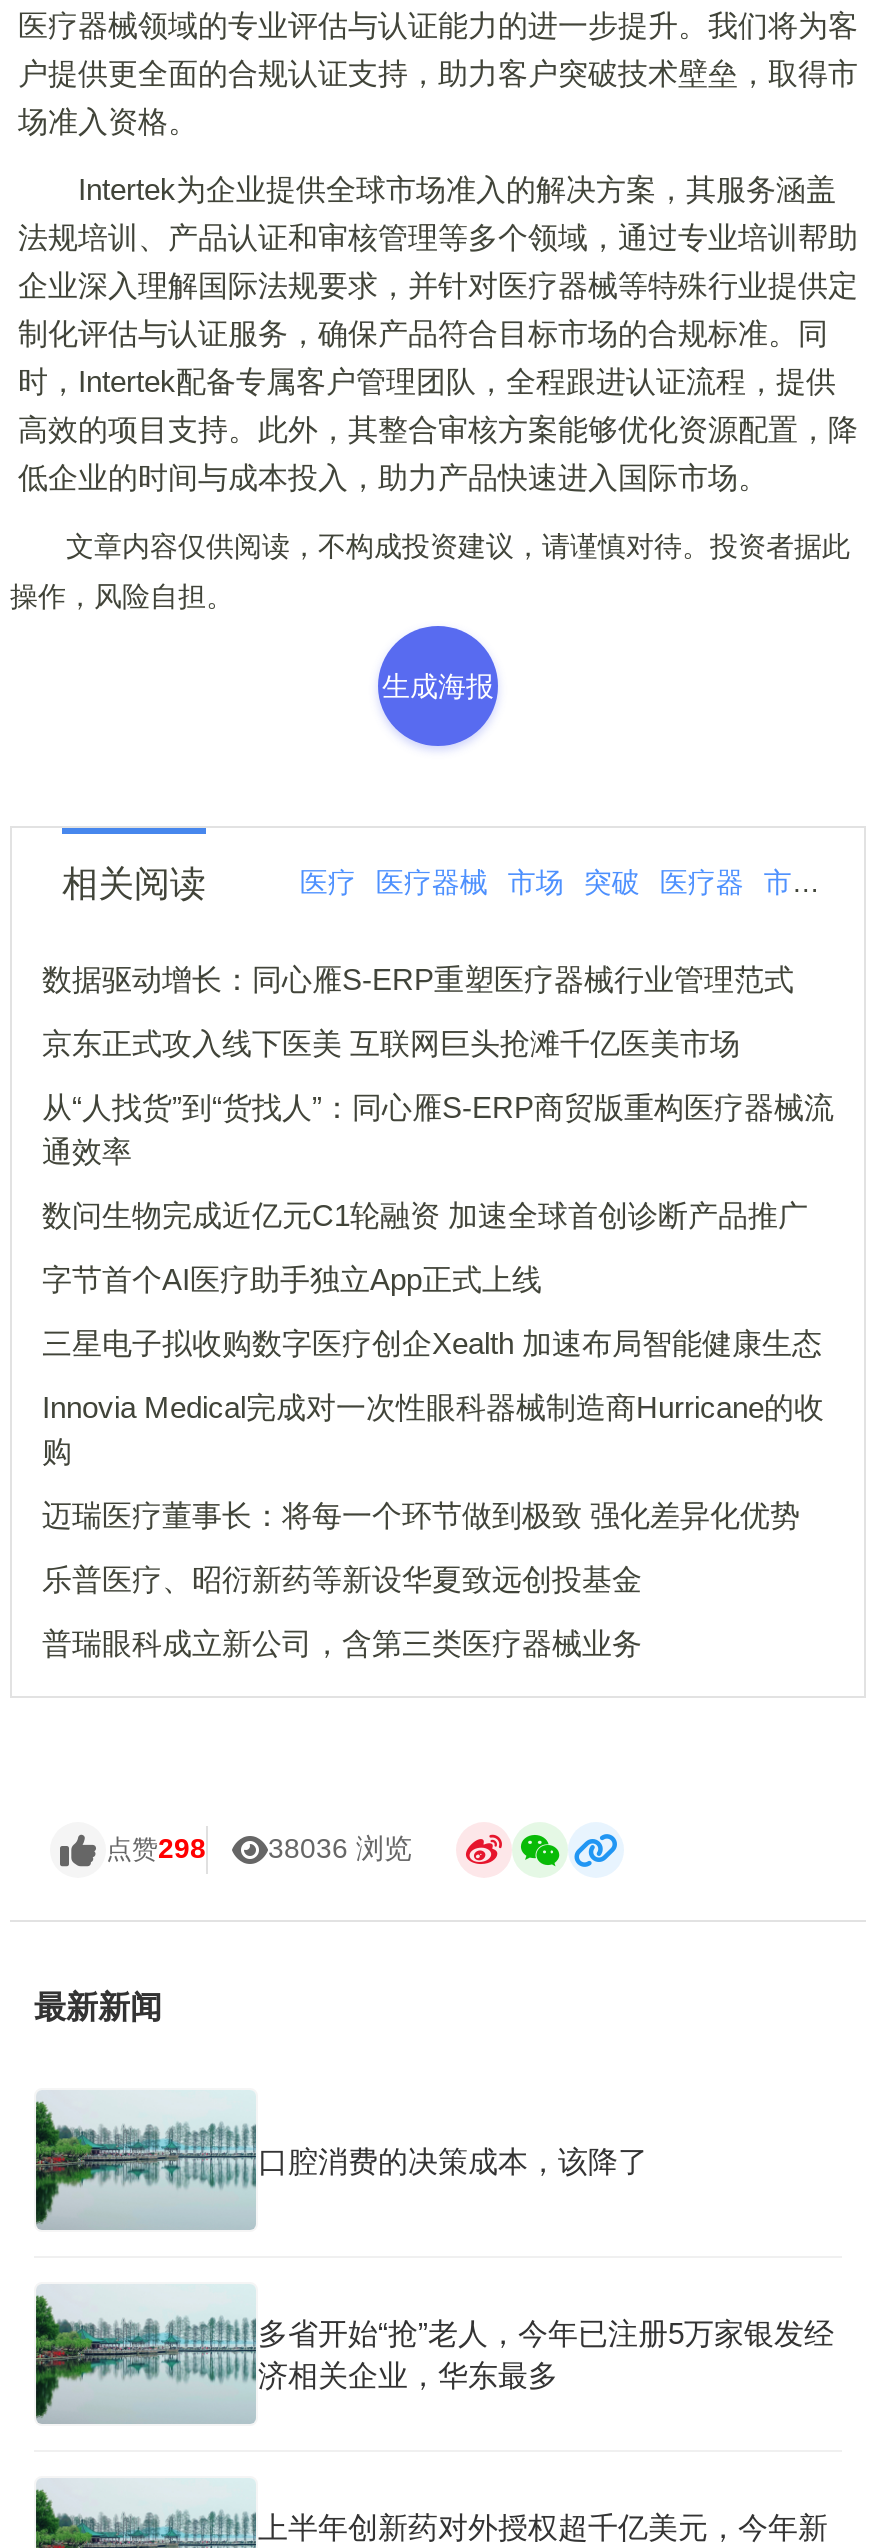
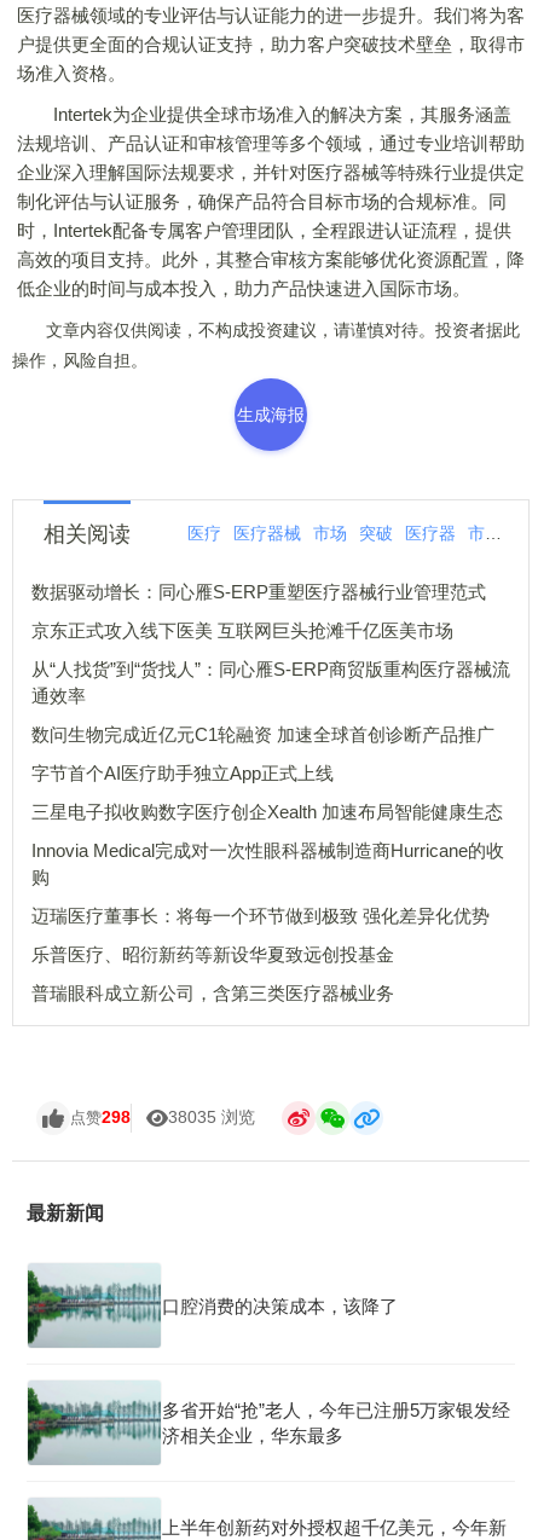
- 点赞298 38036 浏览
+ 点赞298 38035 浏览
